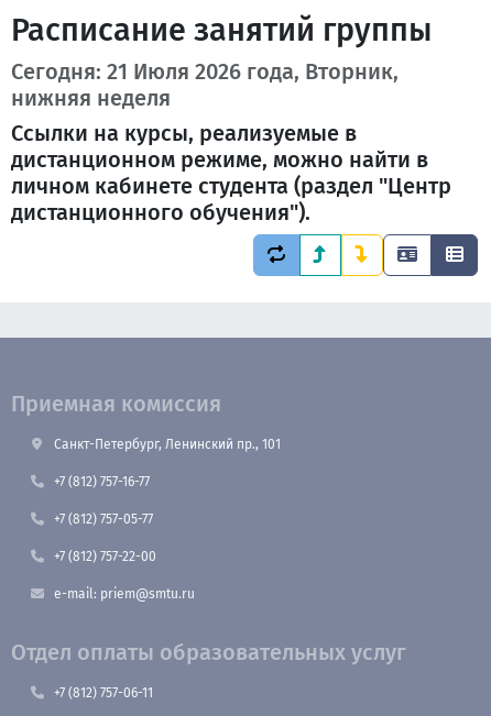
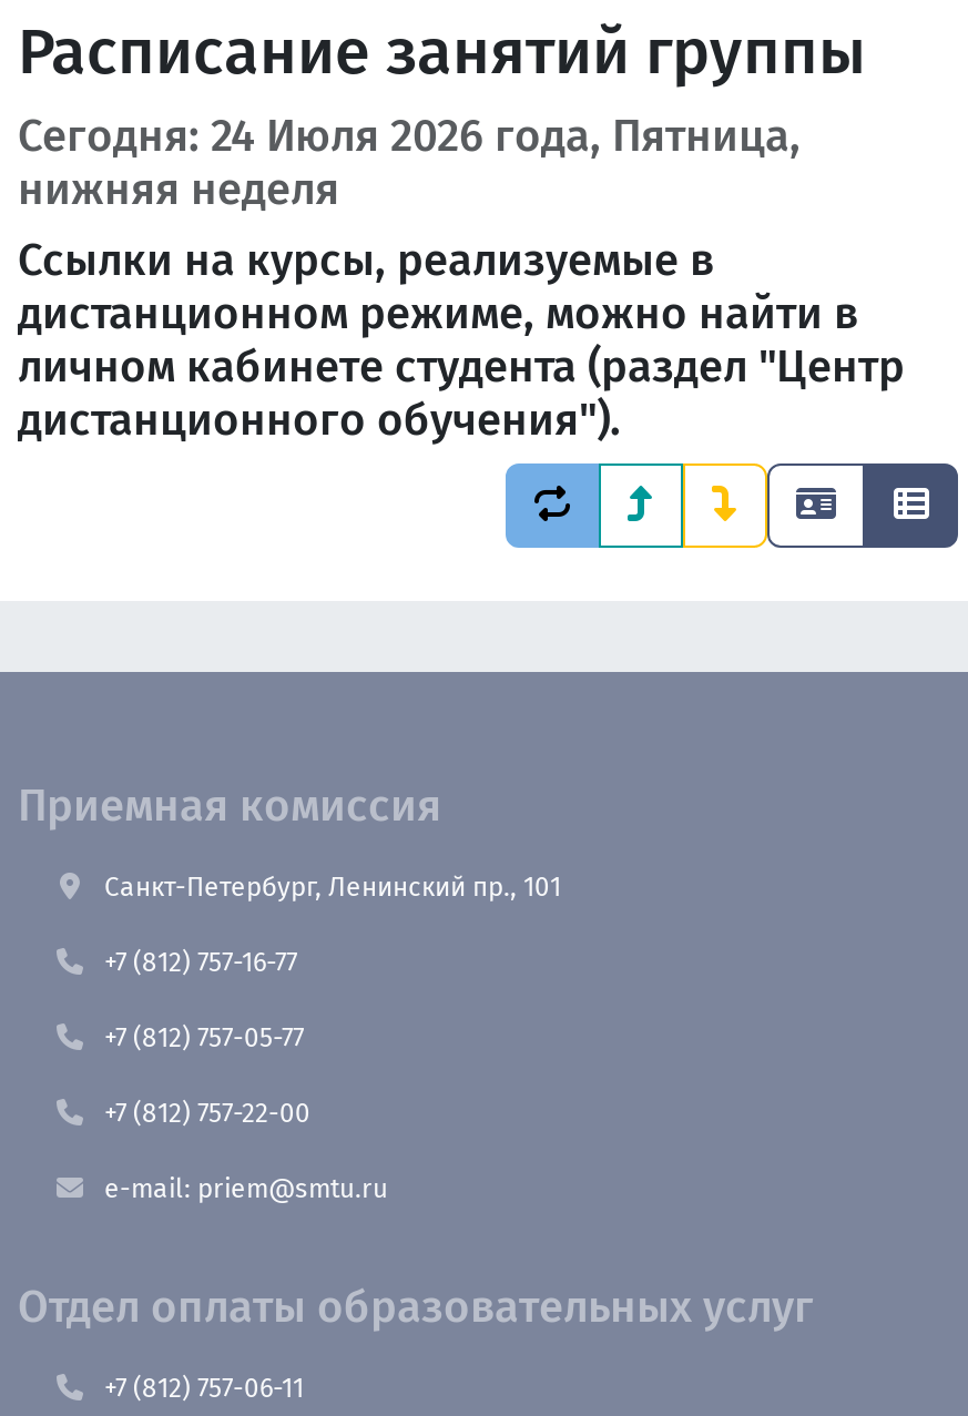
- Сегодня: 21 Июля 2026 года, Вторник,
+ Сегодня: 24 Июля 2026 года, Пятница,
